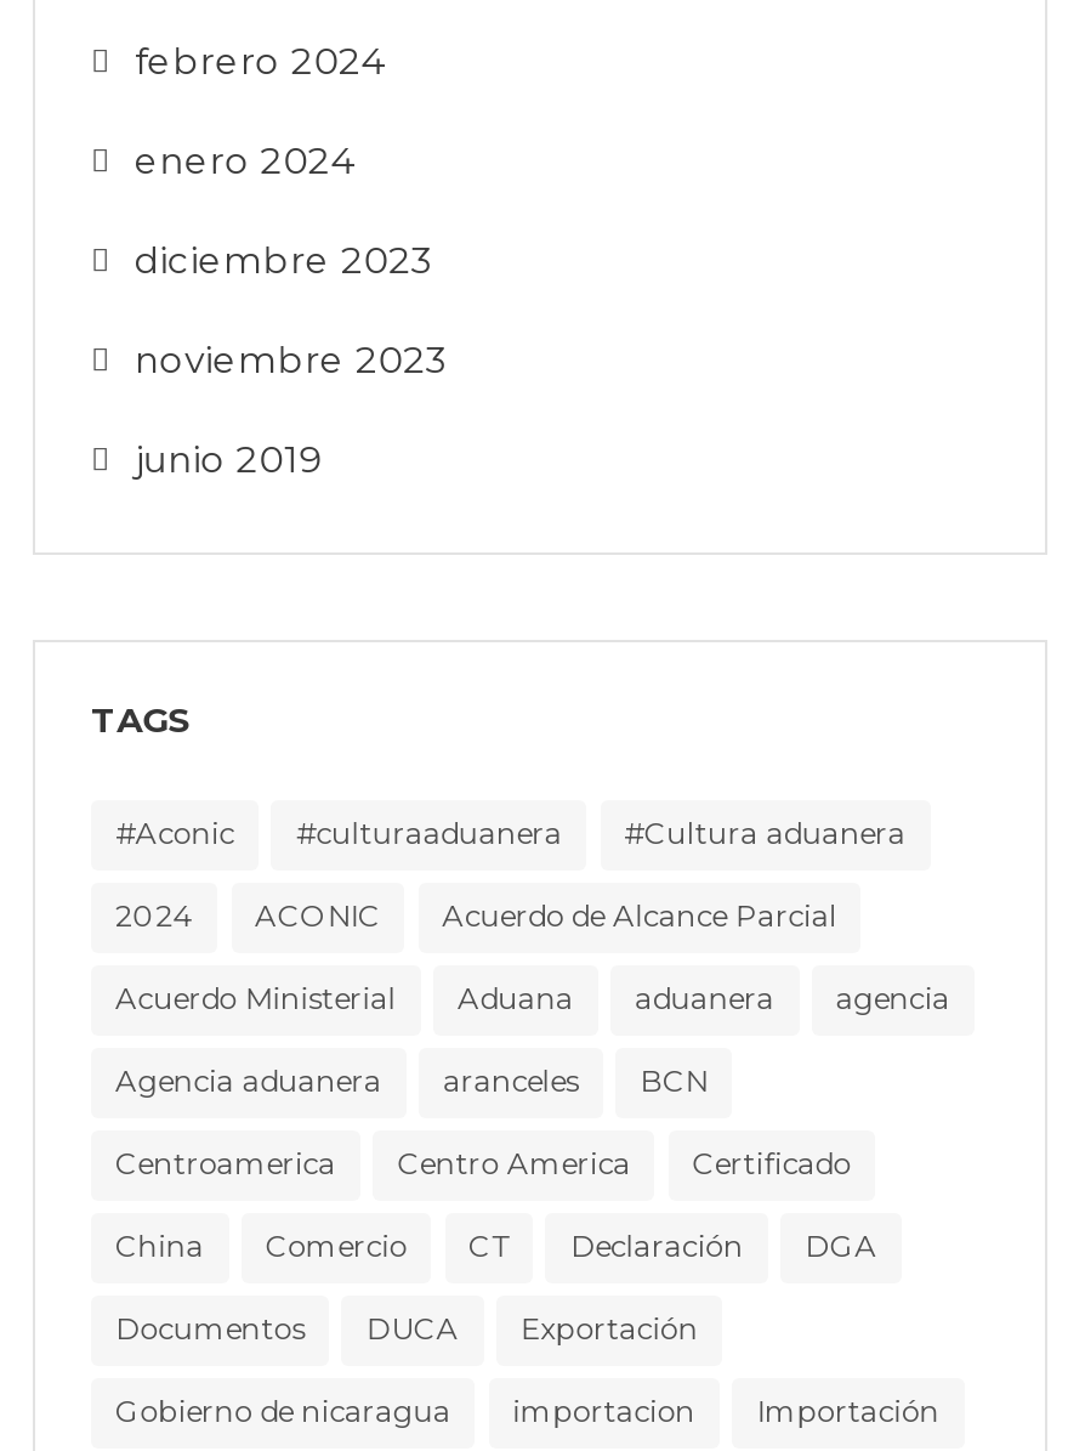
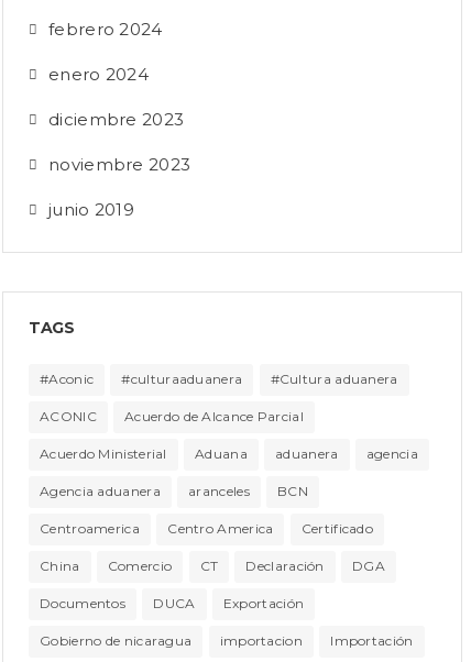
- 2024
